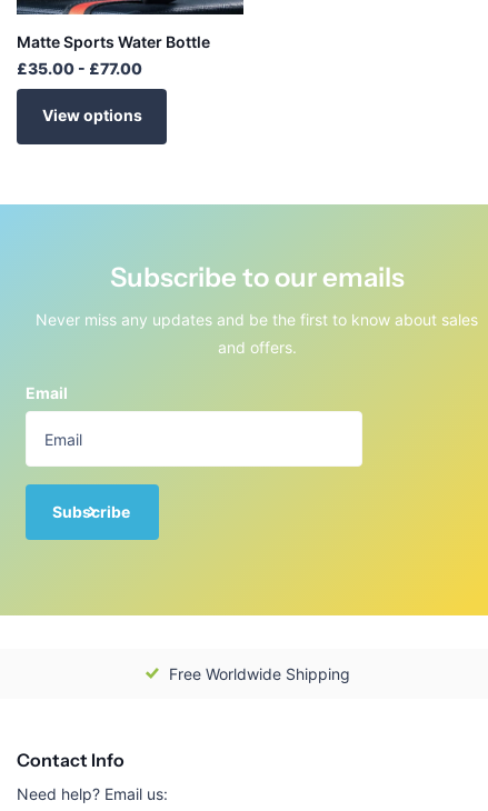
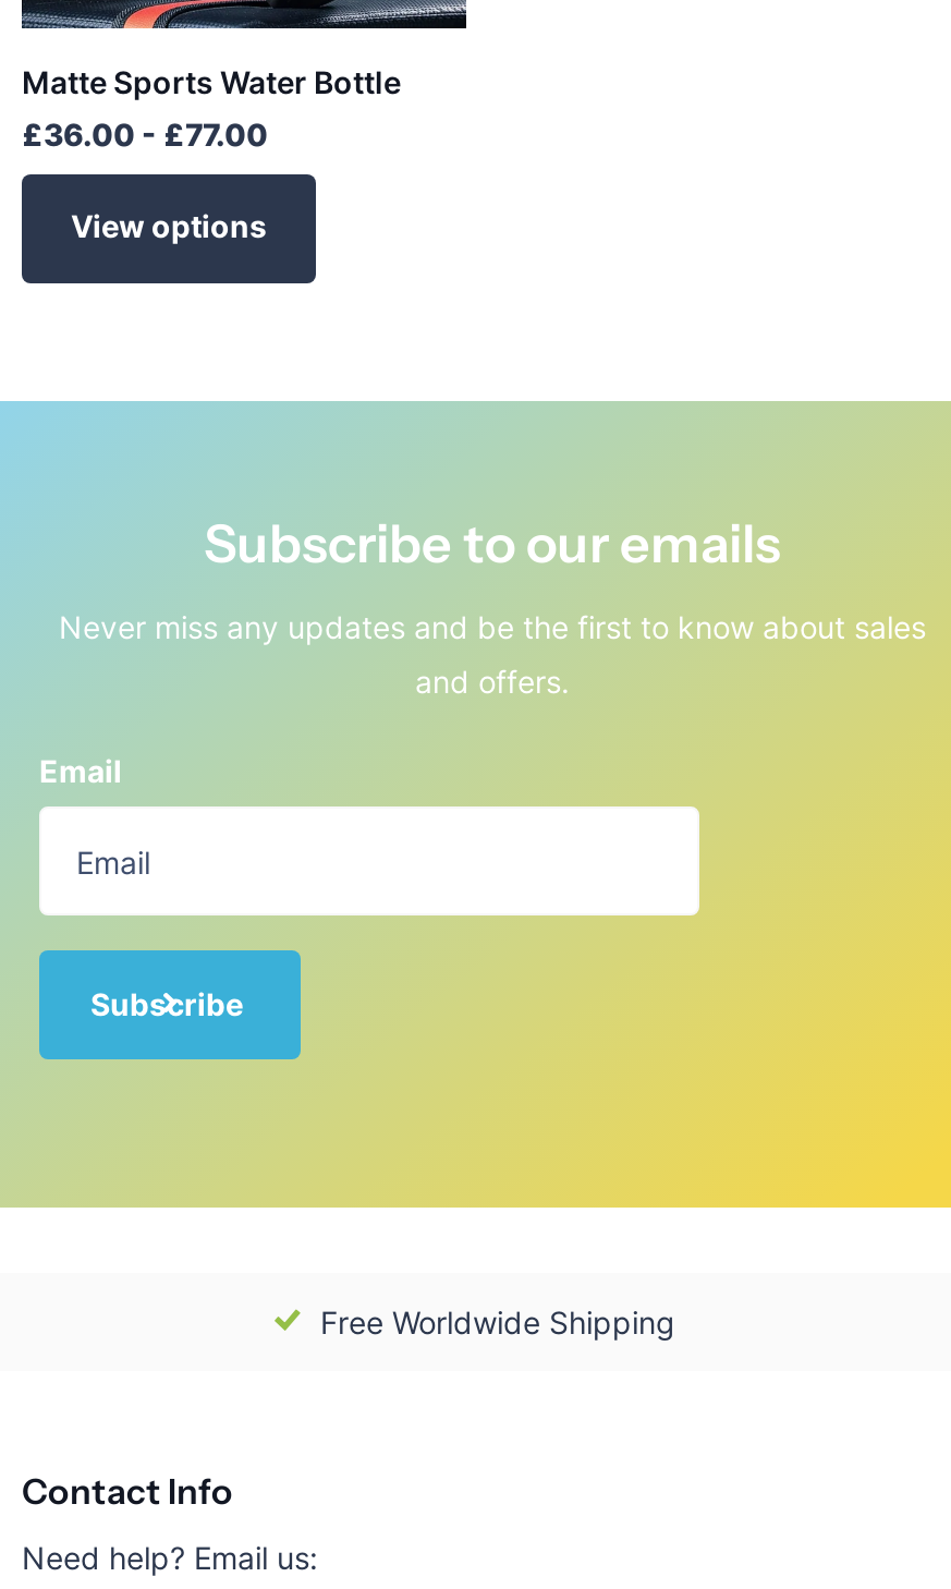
- £35.00 - £77.00
+ £36.00 - £77.00
